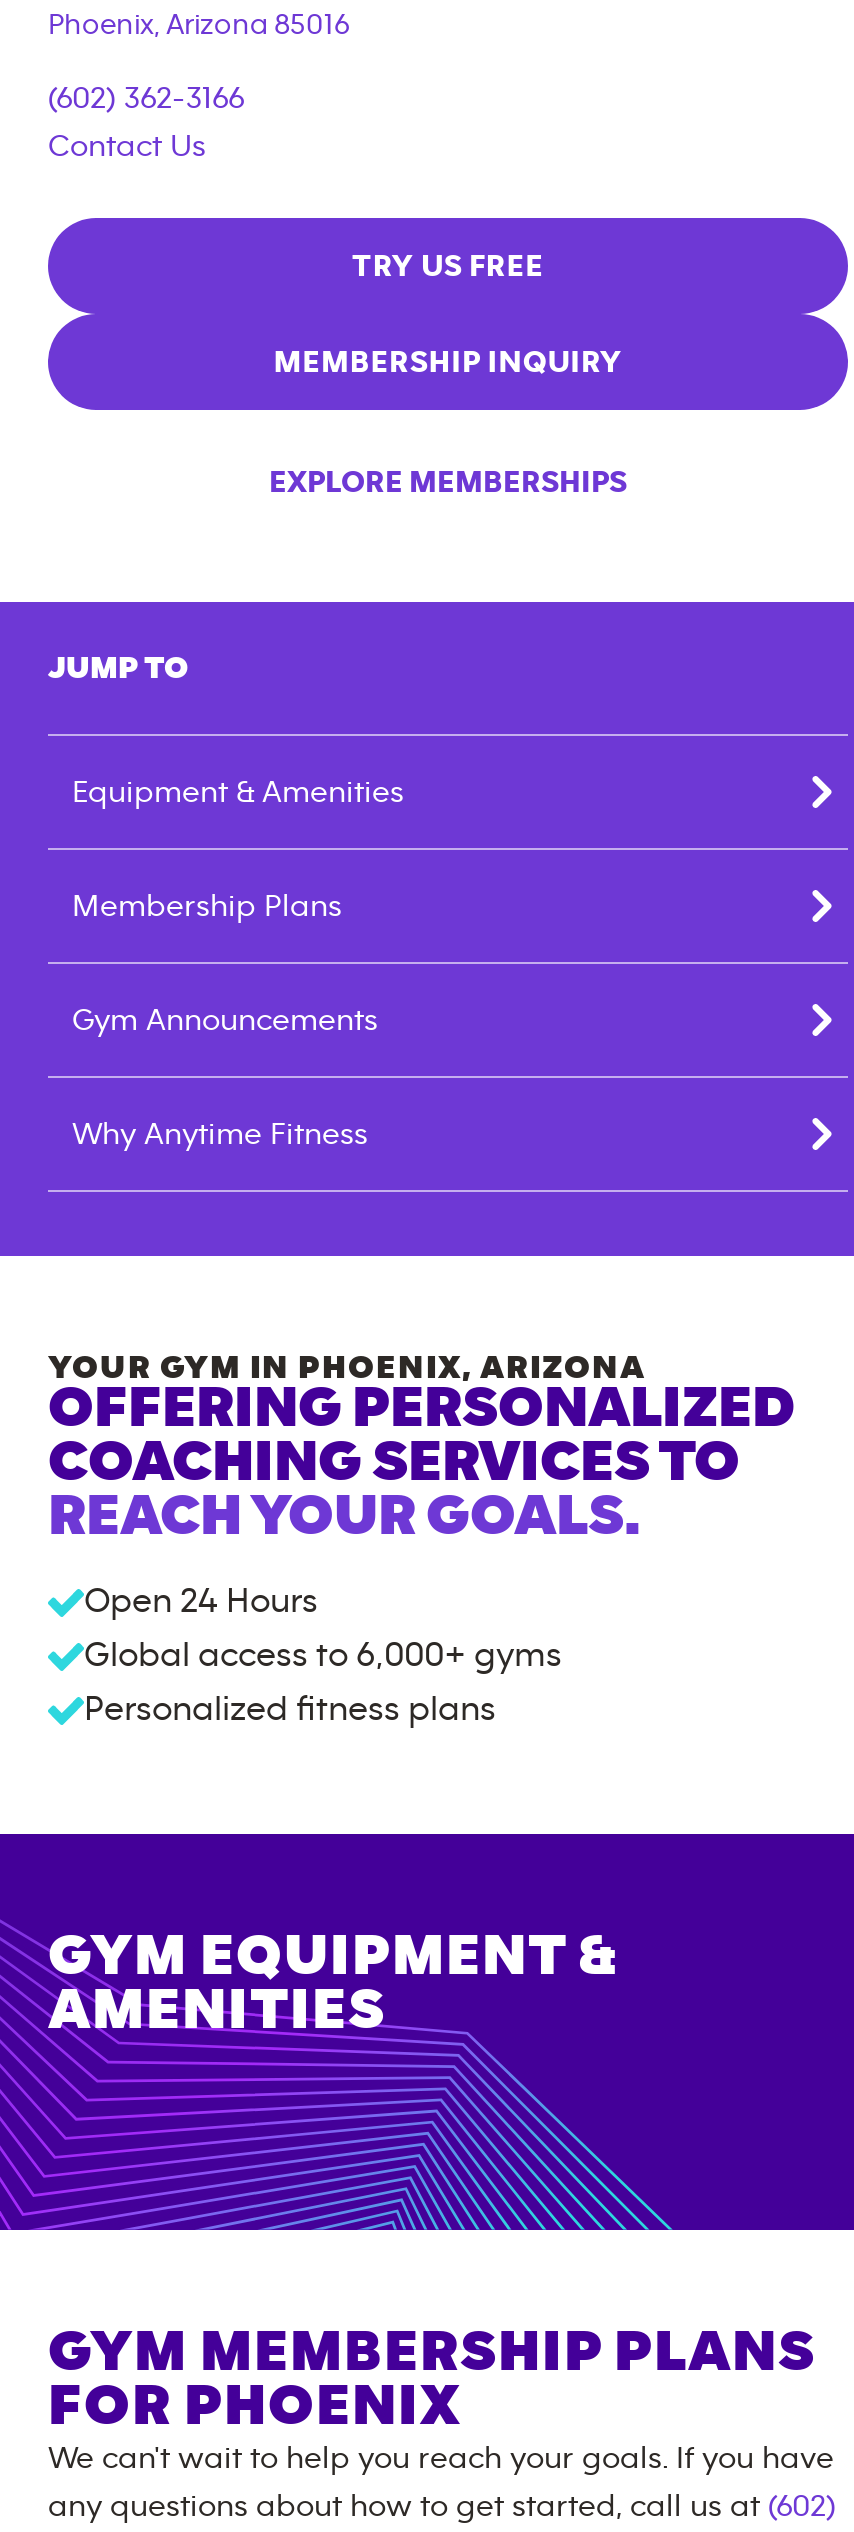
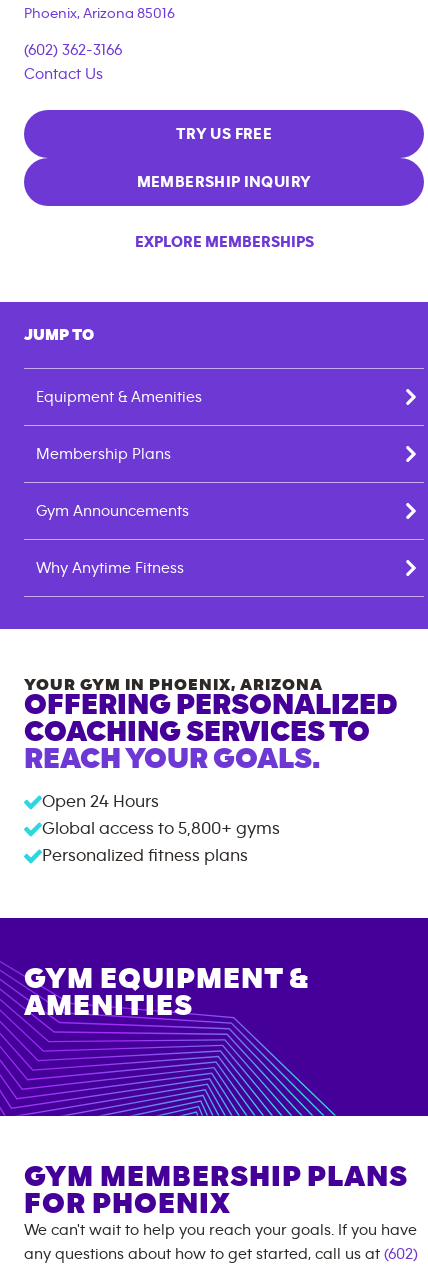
- Global access to 6,000+ gyms
+ Global access to 5,800+ gyms
